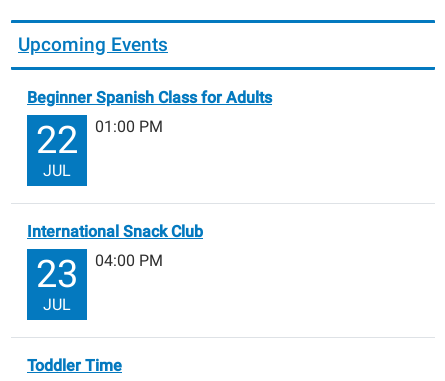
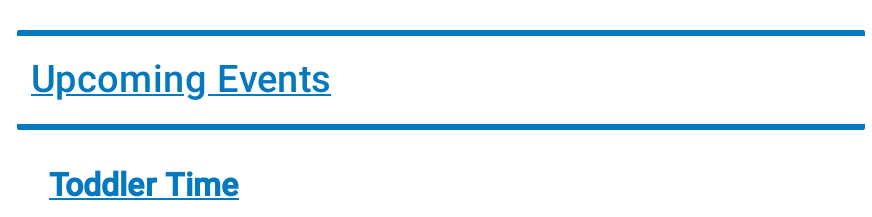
- Beginner Spanish Class for Adults
- 22
- JUL

- 01:00 PM

- International Snack Club
- 23
- JUL

- 04:00 PM
